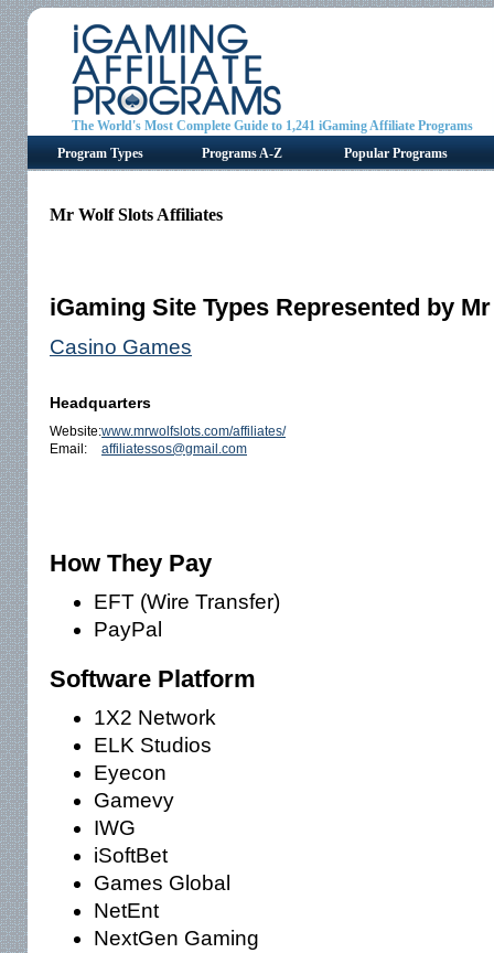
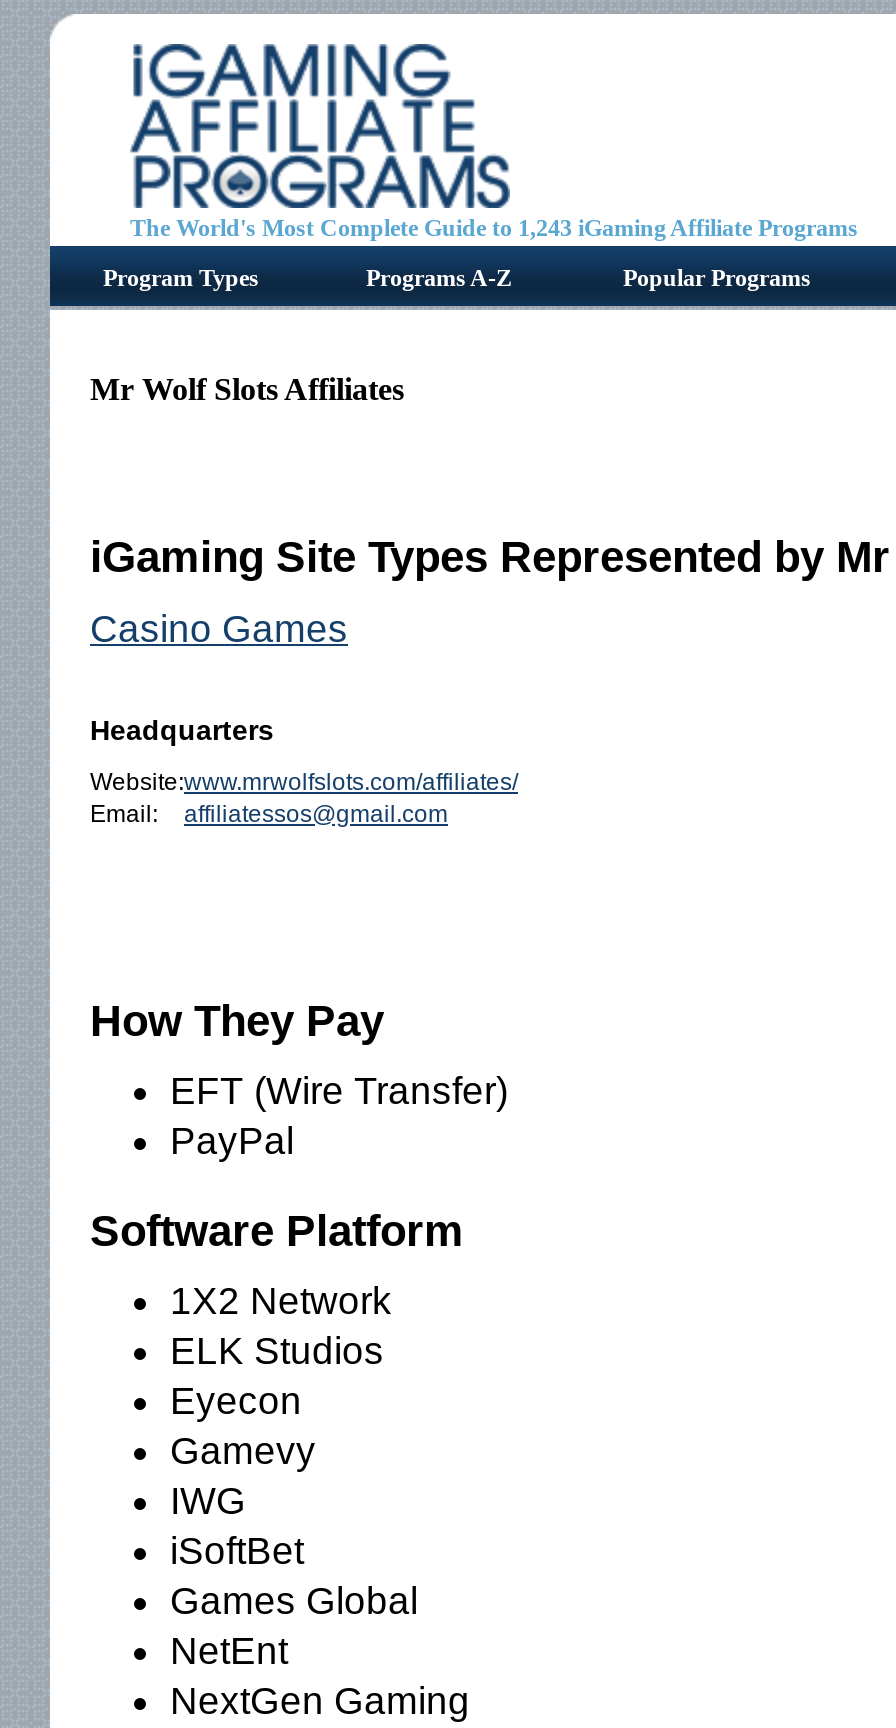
- The World's Most Complete Guide to 1,241 iGaming Affiliate Programs
+ The World's Most Complete Guide to 1,243 iGaming Affiliate Programs
